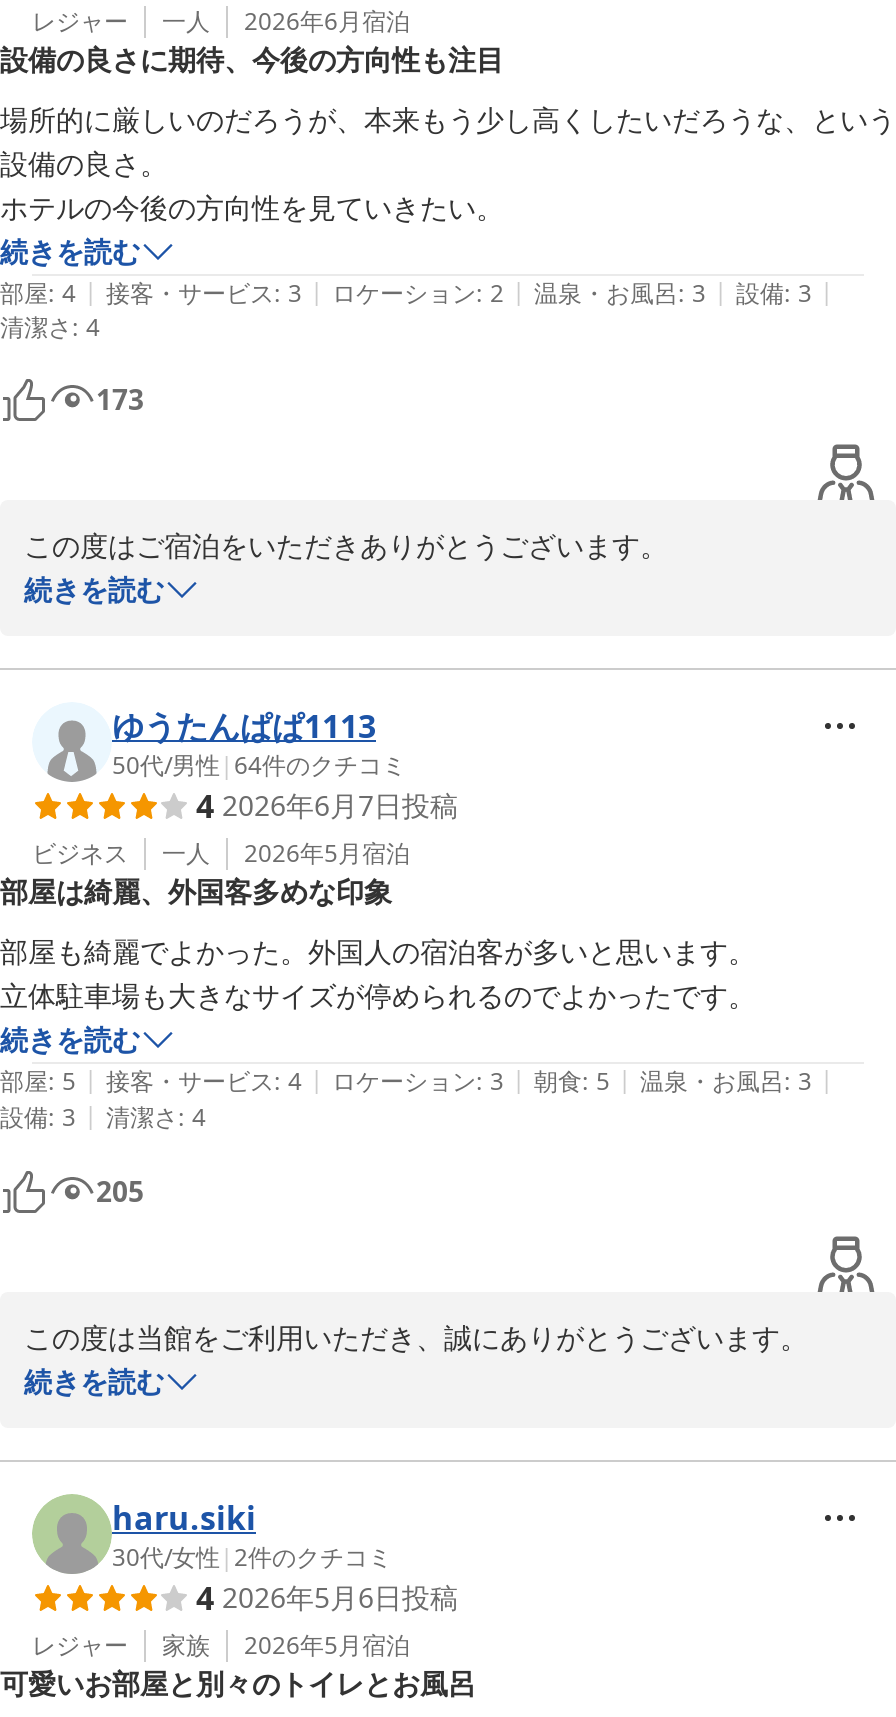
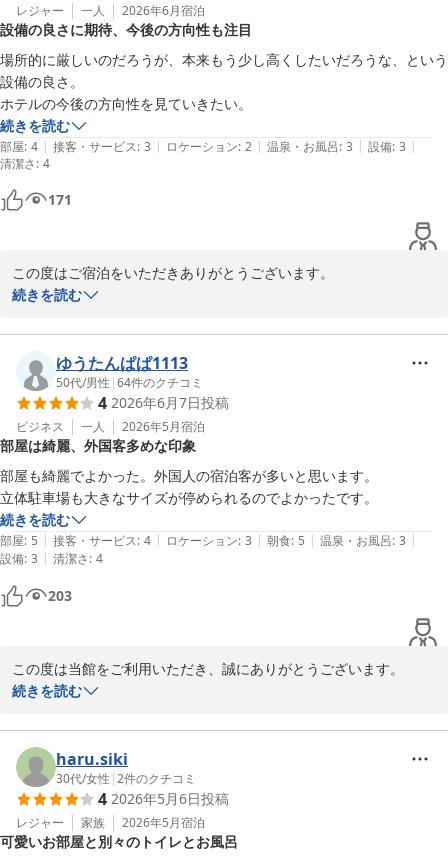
- 173
+ 171

- 205
+ 203
